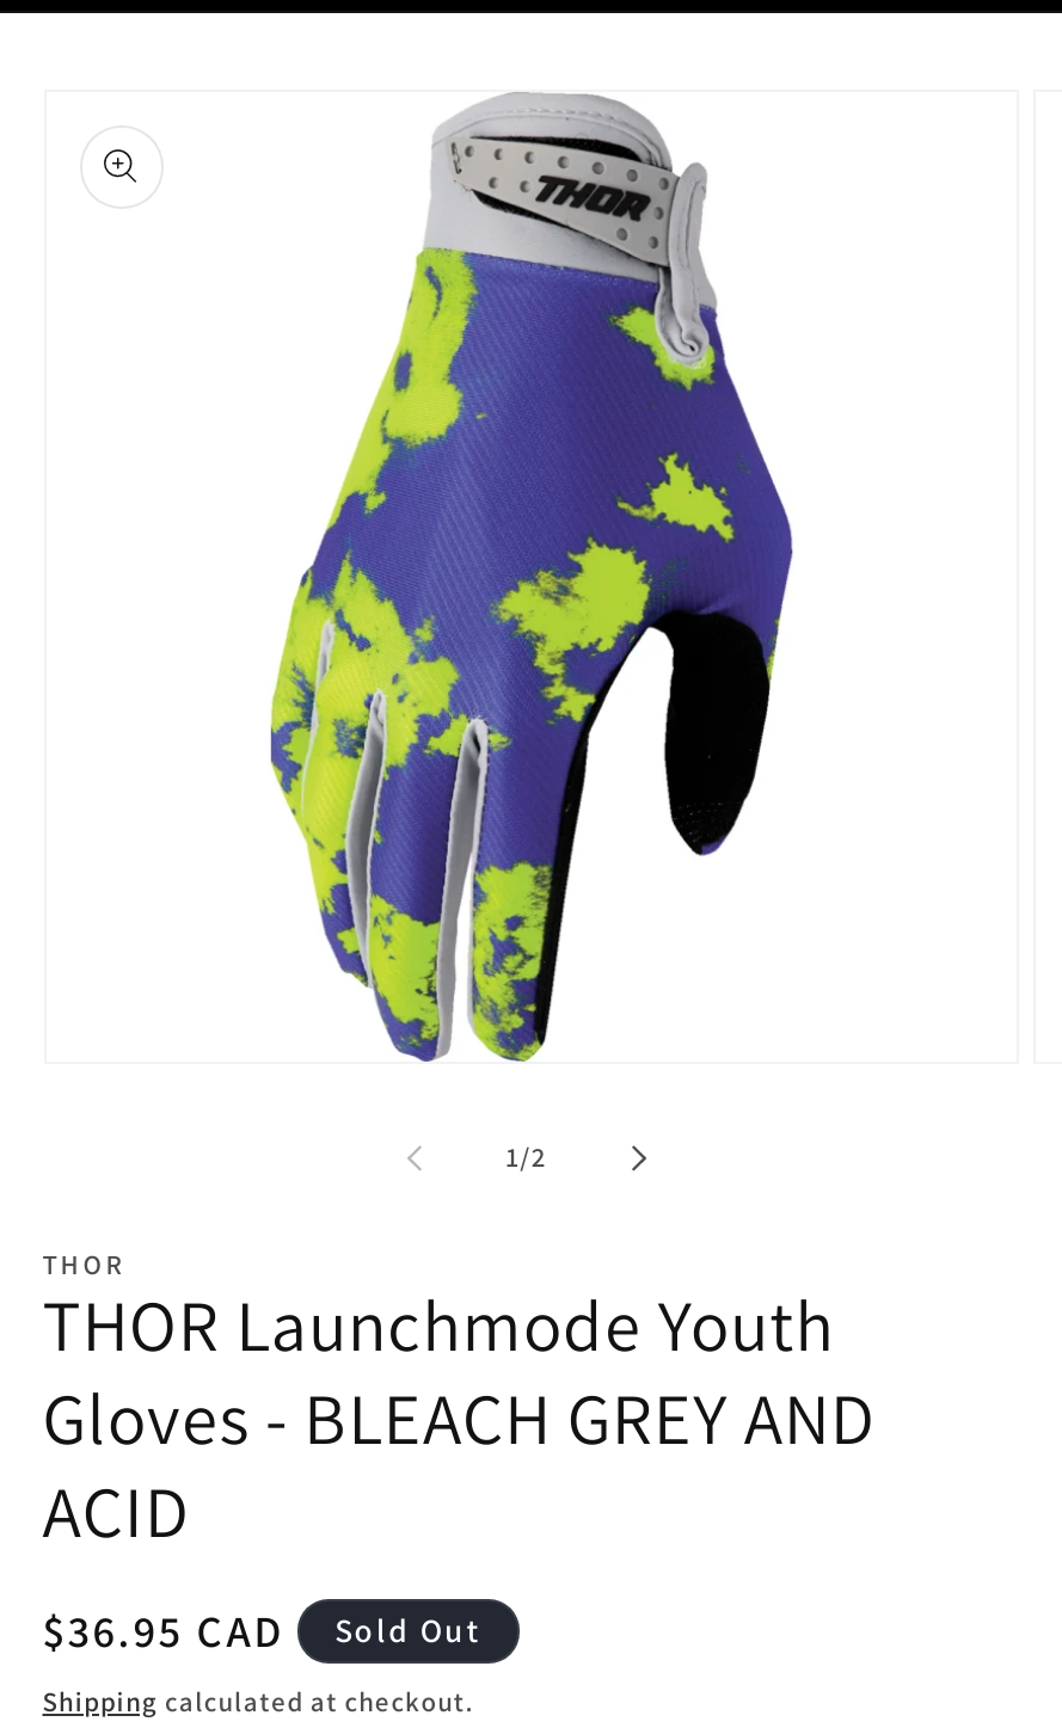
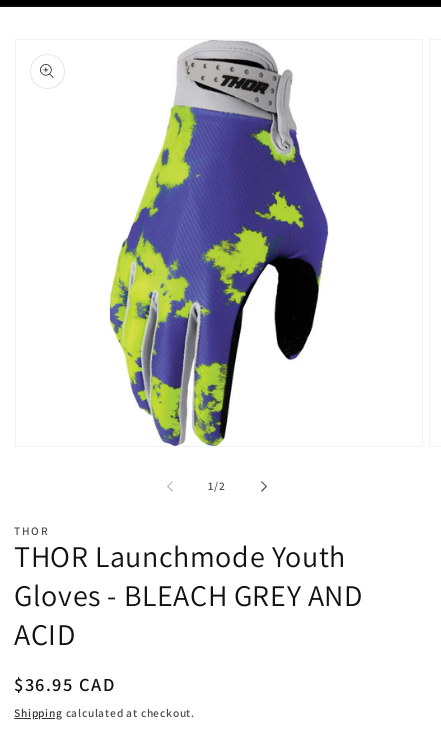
- Sold Out
